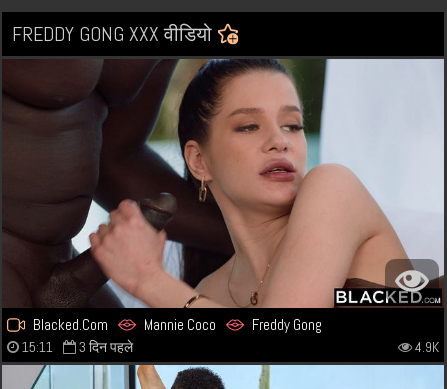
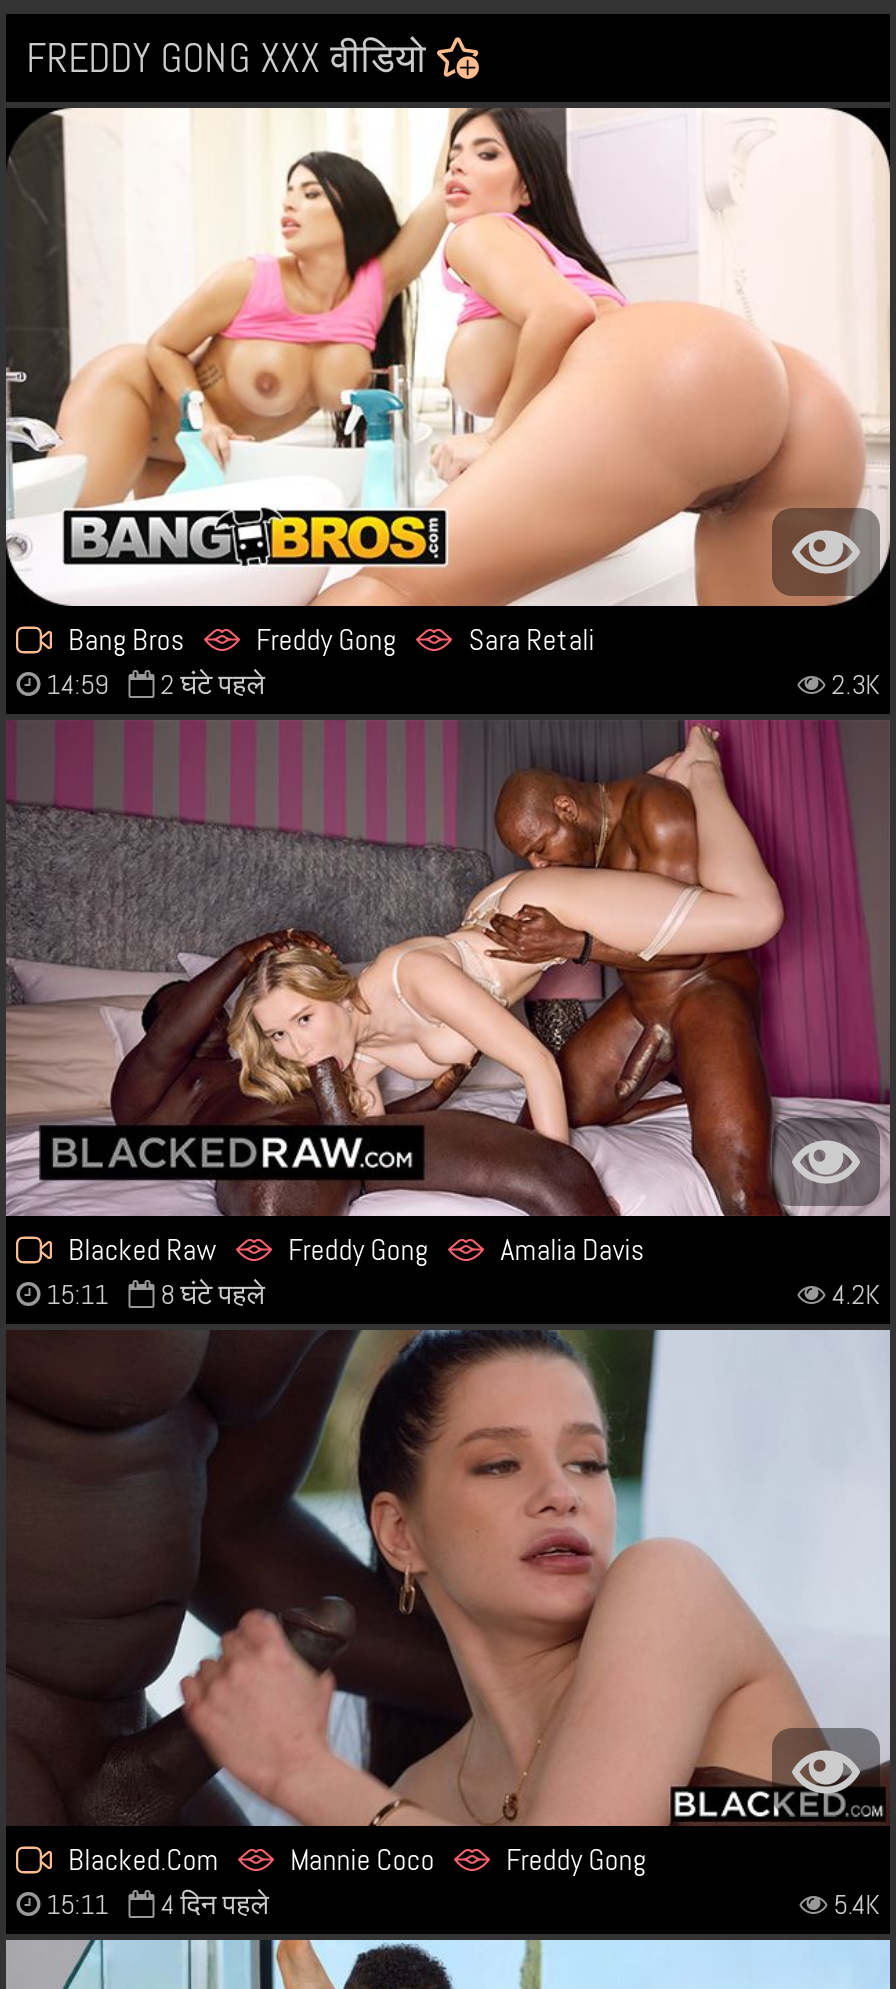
+ [image]
+ Bang Bros
+ Freddy Gong
+ Sara Retali
+ 14:59
+ 2 घंटे पहले
+ 2.3K

+ [image]
+ Blacked Raw
+ Freddy Gong
+ Amalia Davis
+ 15:11
+ 8 घंटे पहले
+ 4.2K

- 3 दिन पहले
- 4.9K
+ 4 दिन पहले
+ 5.4K
